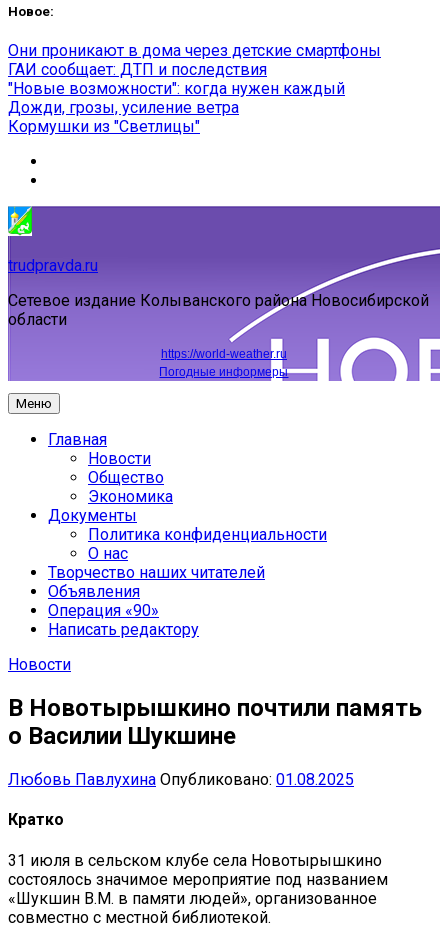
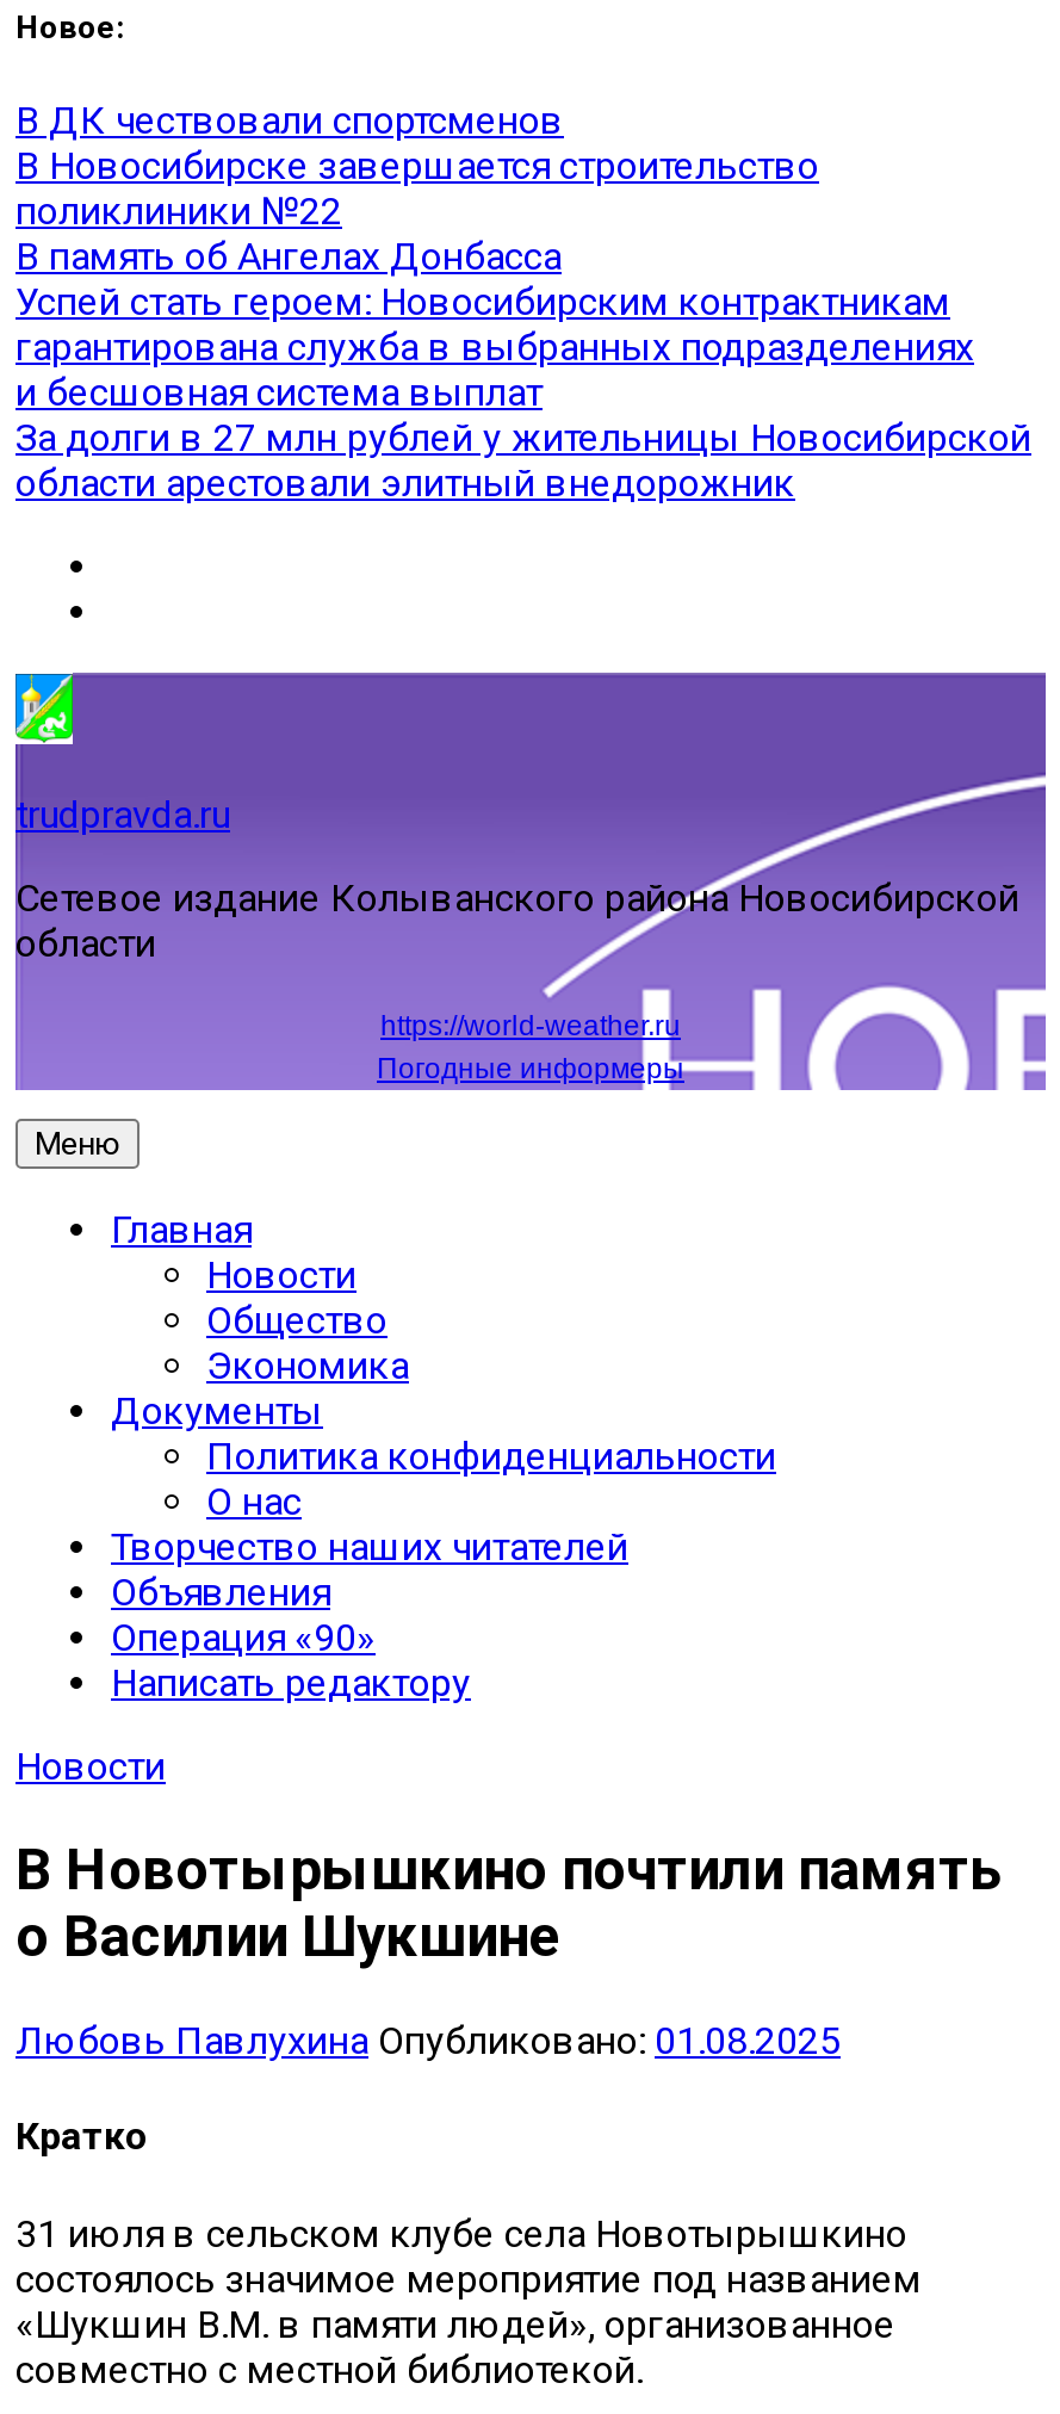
- Они проникают в дома через детские смартфоны
- ГАИ сообщает: ДТП и последствия
- "Новые возможности": когда нужен каждый
- Дожди, грозы, усиление ветра
- Кормушки из "Светлицы"
+ В ДК чествовали спортсменов
+ В Новосибирске завершается строительство
+ поликлиники №22
+ В память об Ангелах Донбасса
+ Успей стать героем: Новосибирским контрактникам
+ гарантирована служба в выбранных подразделениях
+ и бесшовная система выплат
+ За долги в 27 млн рублей у жительницы Новосибирской
+ области арестовали элитный внедорожник
